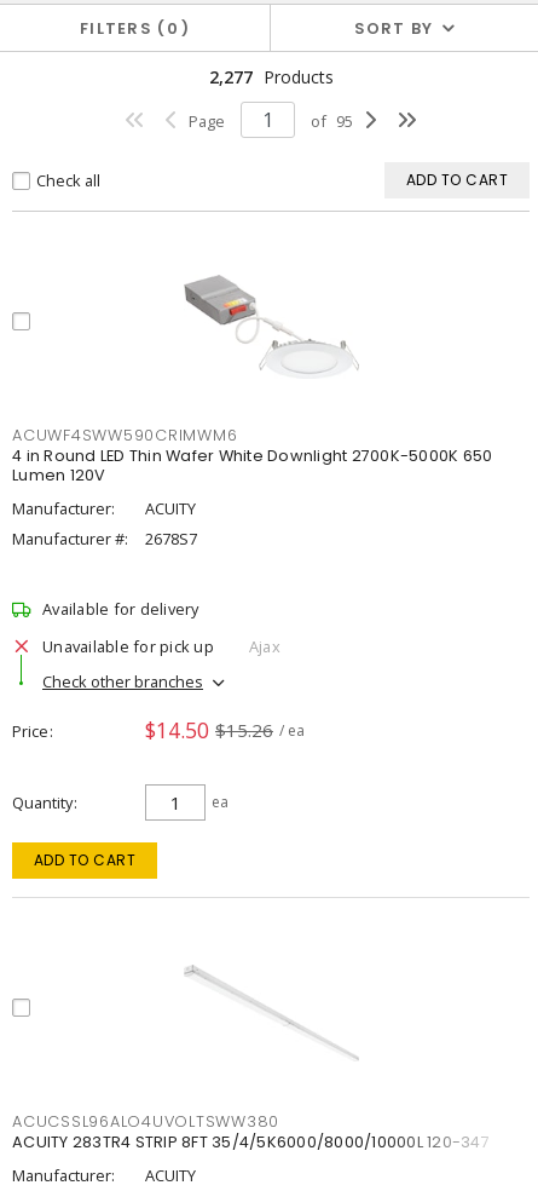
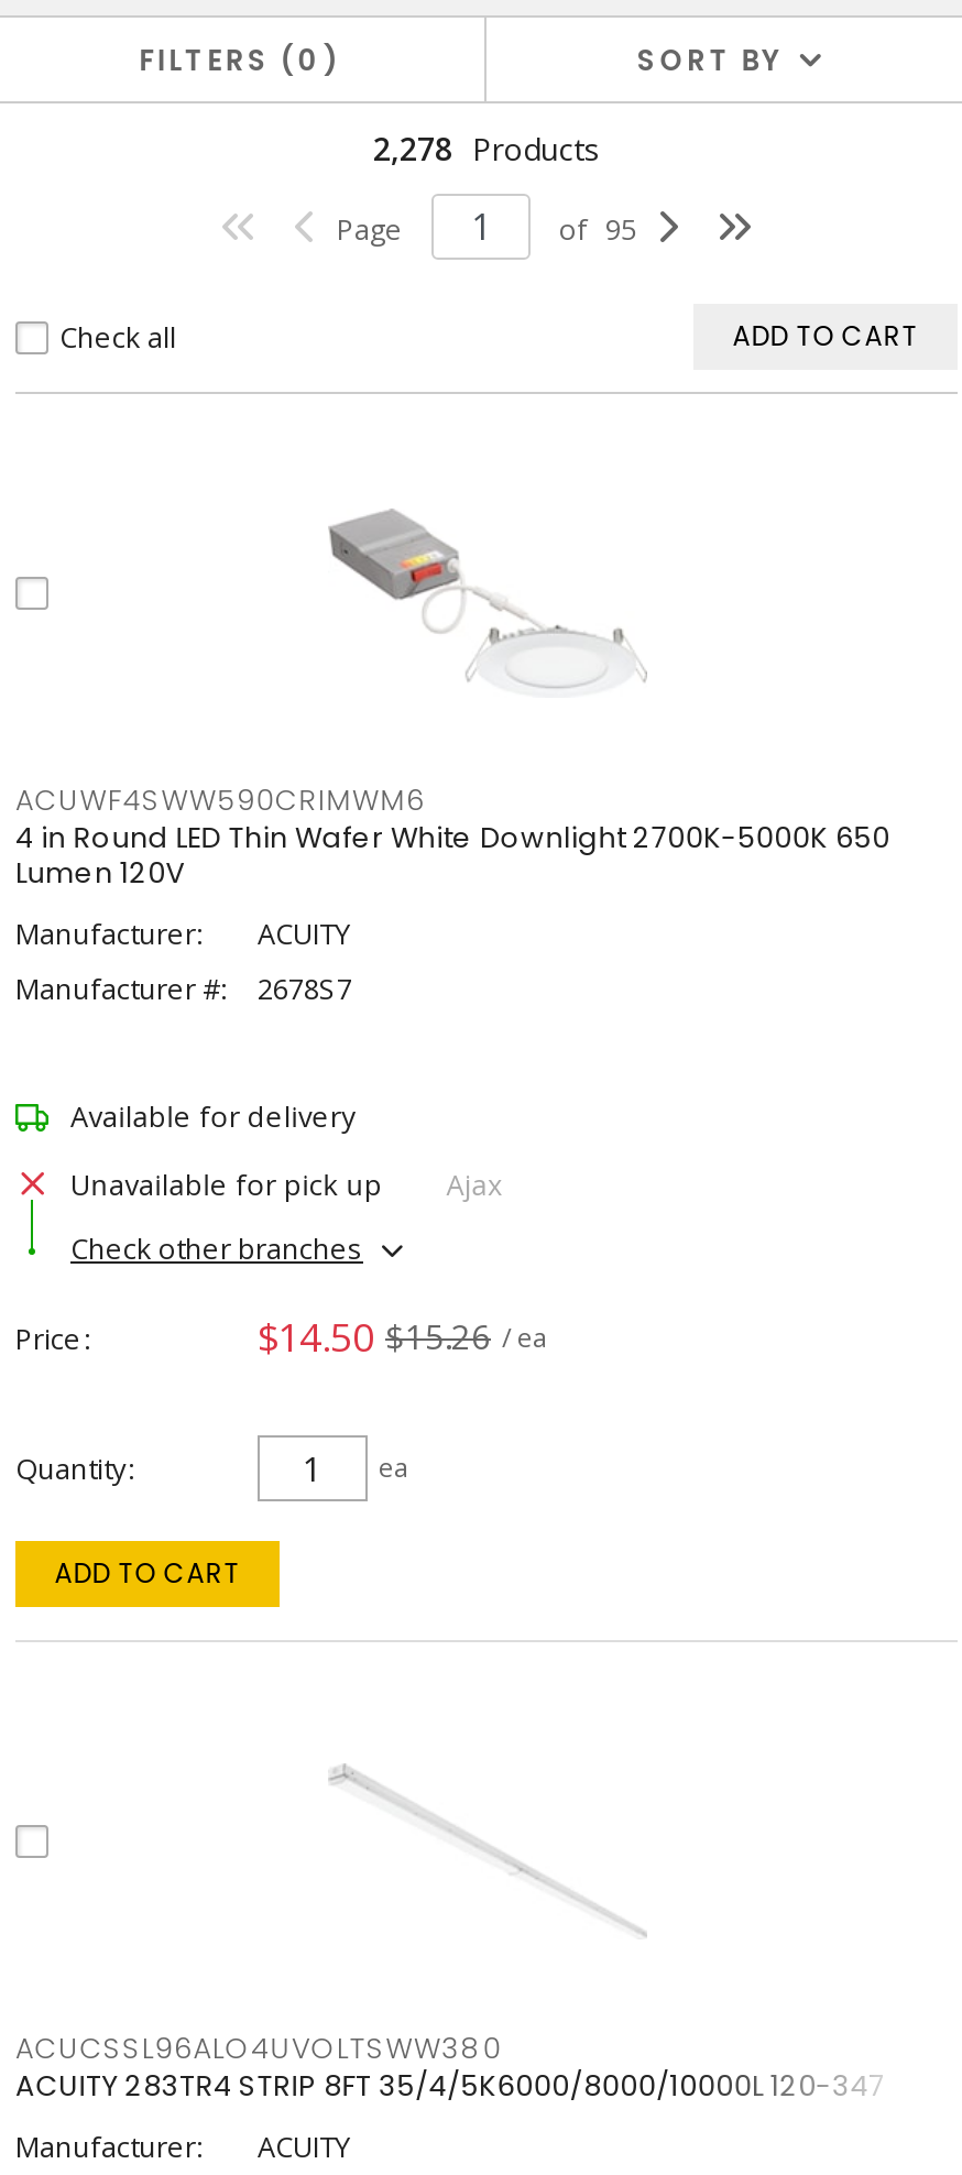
- 2,277 Products
+ 2,278 Products
